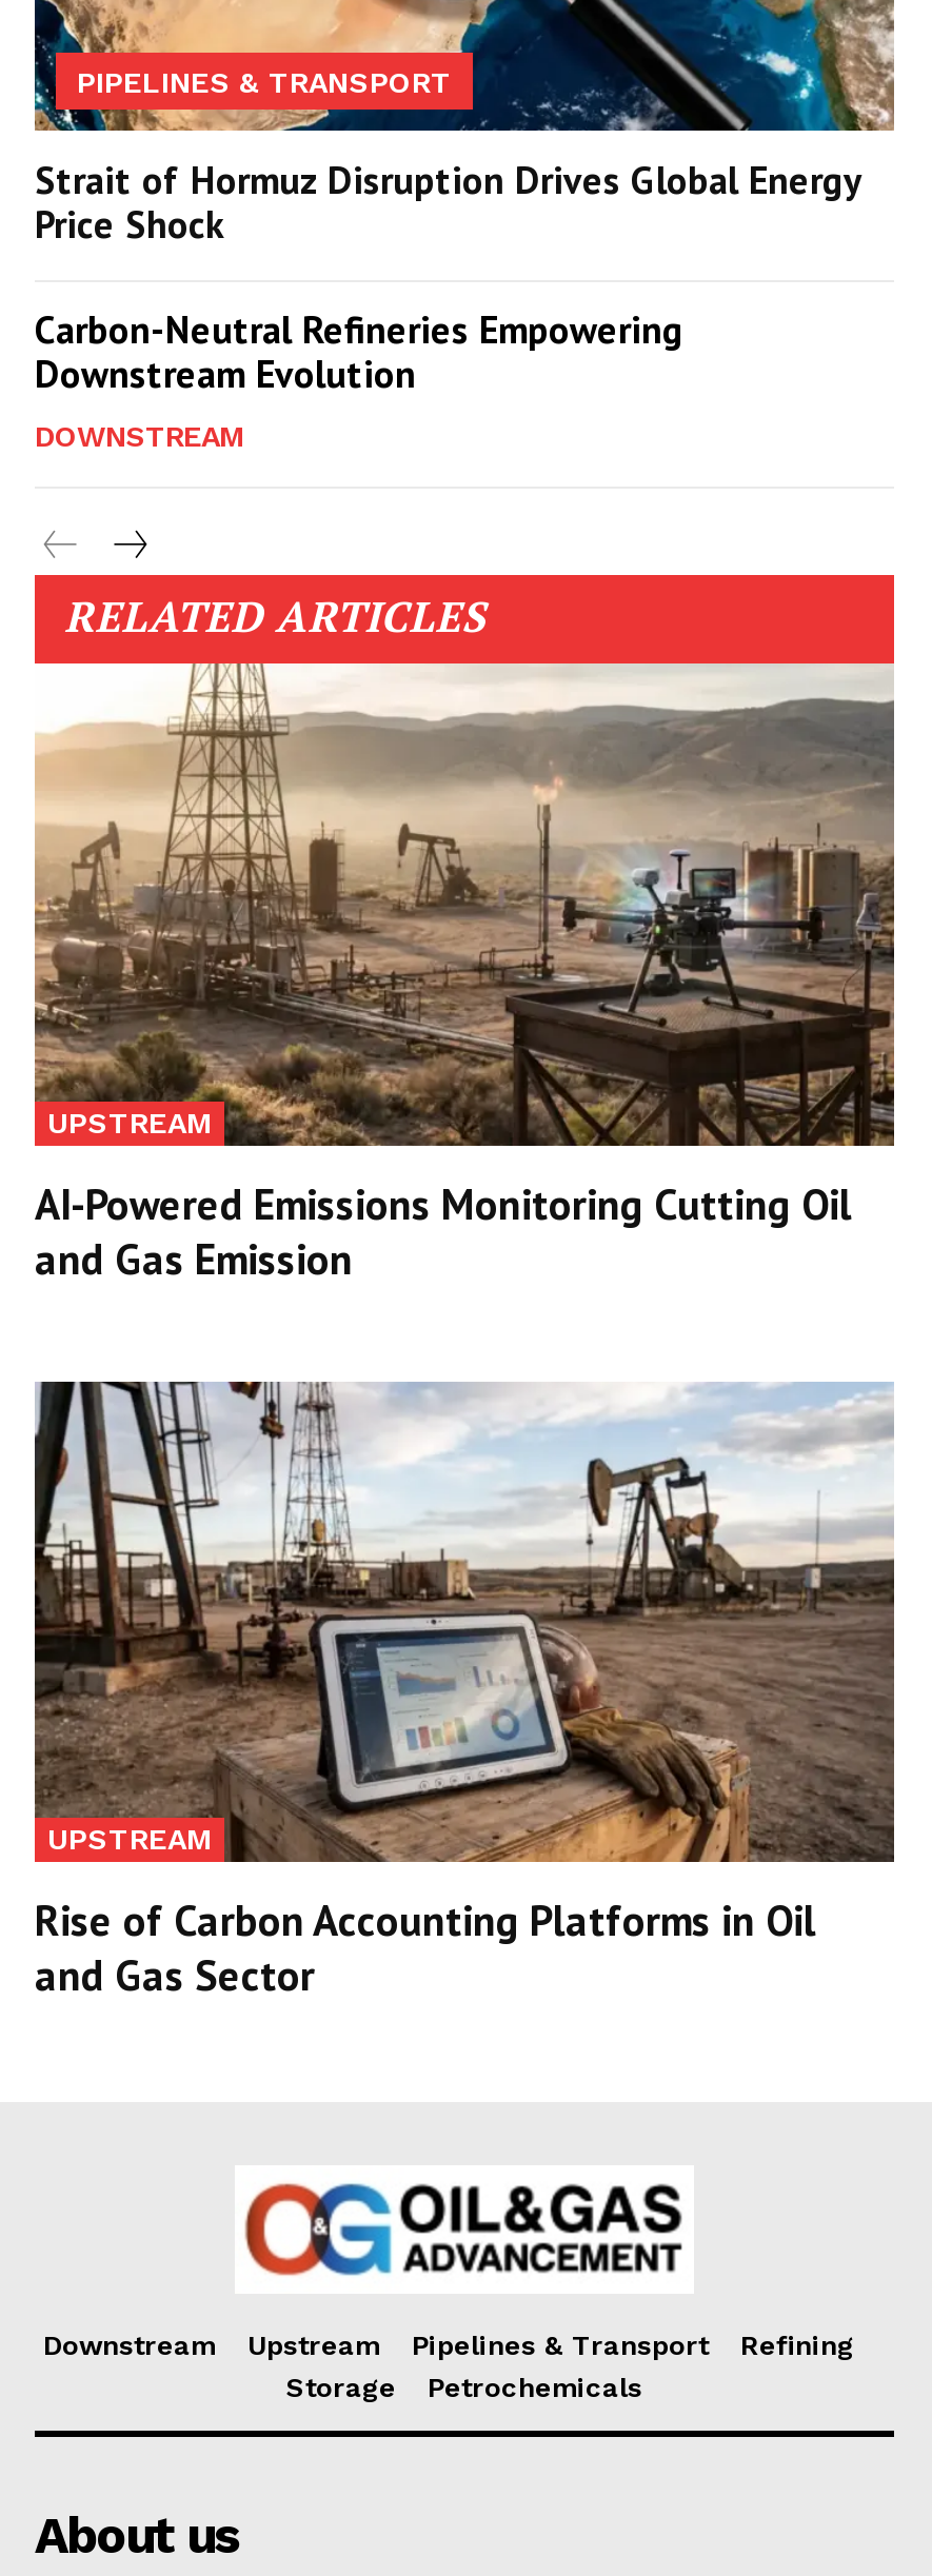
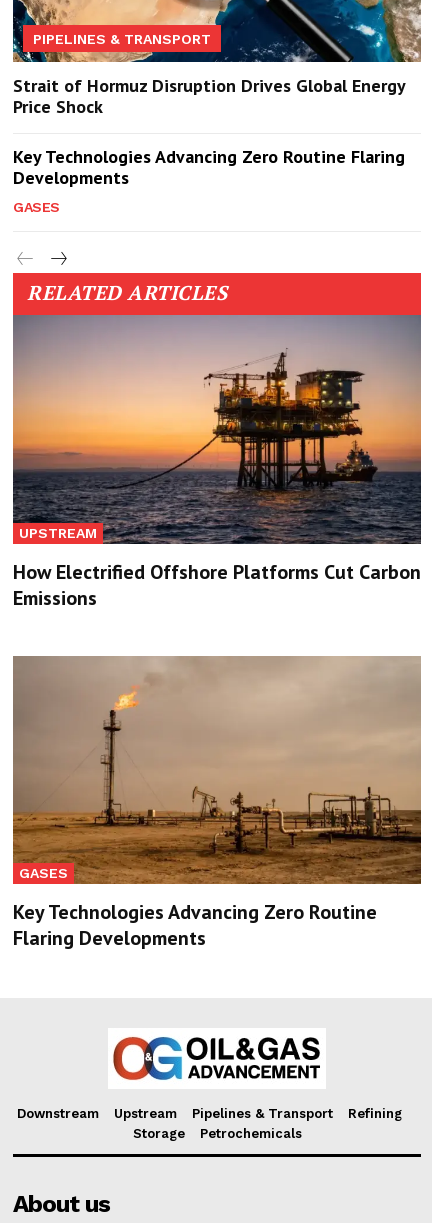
- Carbon-Neutral Refineries Empowering
- Downstream Evolution
- DOWNSTREAM
+ Key Technologies Advancing Zero Routine Flaring
+ Developments
+ GASES

- [image]
- AI-Powered Emissions Monitoring Cutting Oil
- and Gas Emission
+ [image]
+ How Electrified Offshore Platforms Cut Carbon
+ Emissions

- [image]
- UPSTREAM
+ [image]
+ GASES

- Rise of Carbon Accounting Platforms in Oil
- and Gas Sector
+ Key Technologies Advancing Zero Routine
+ Flaring Developments
